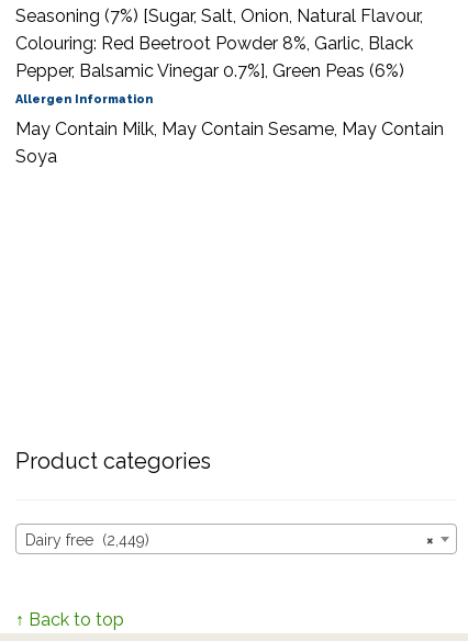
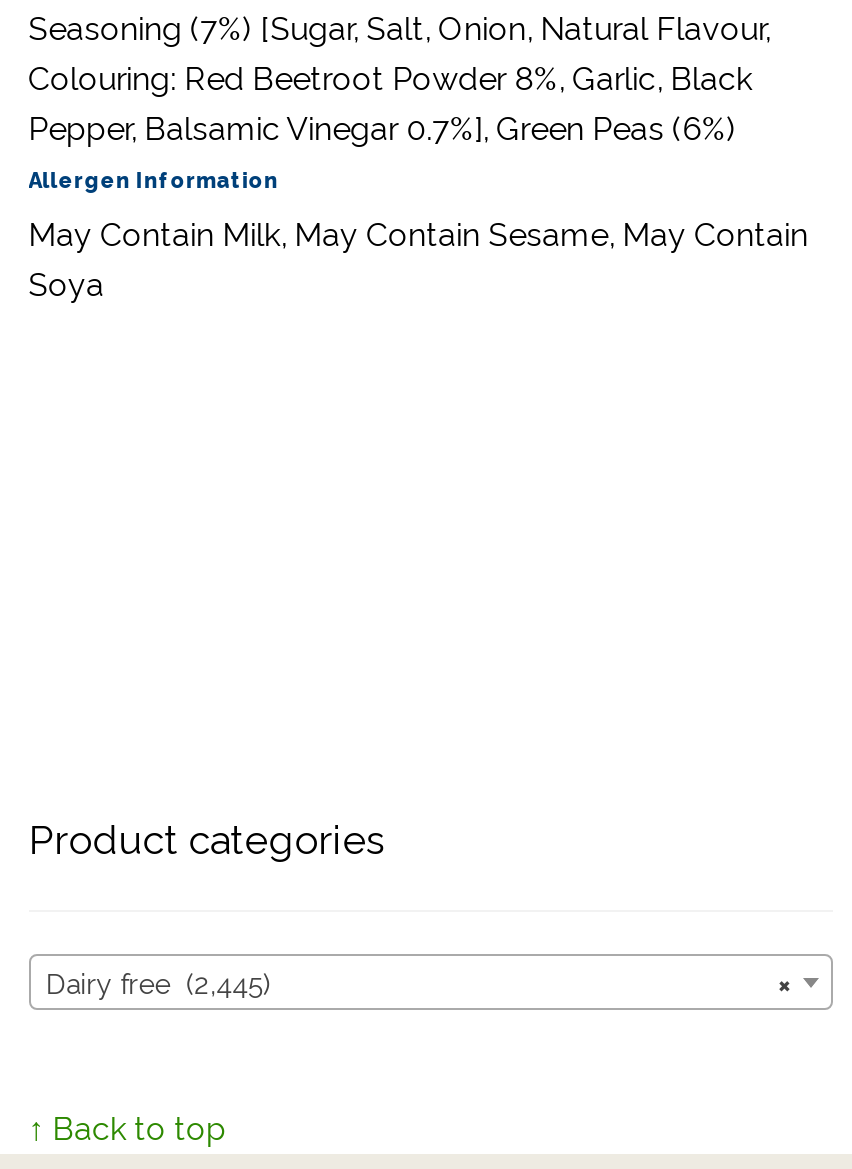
- Dairy free (2,449)
+ Dairy free (2,445)
